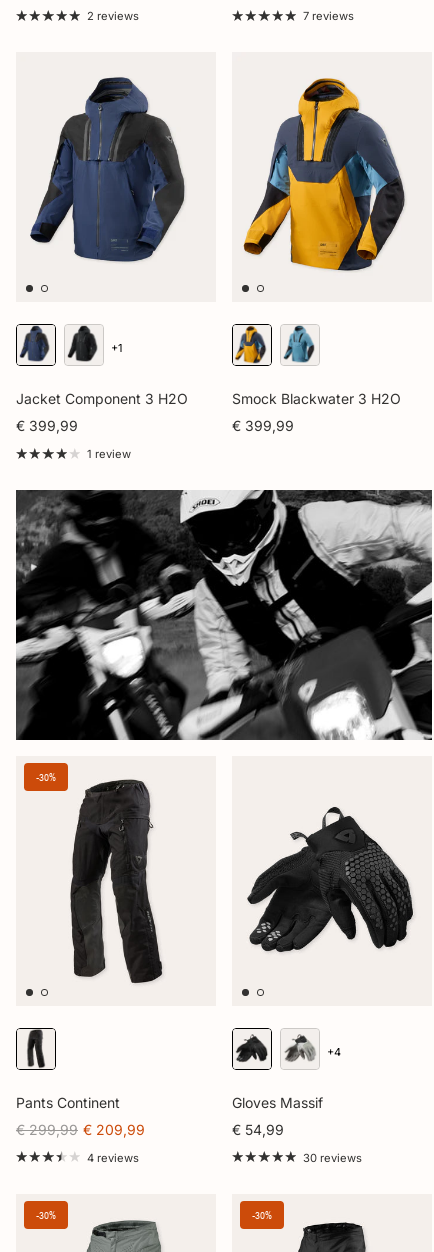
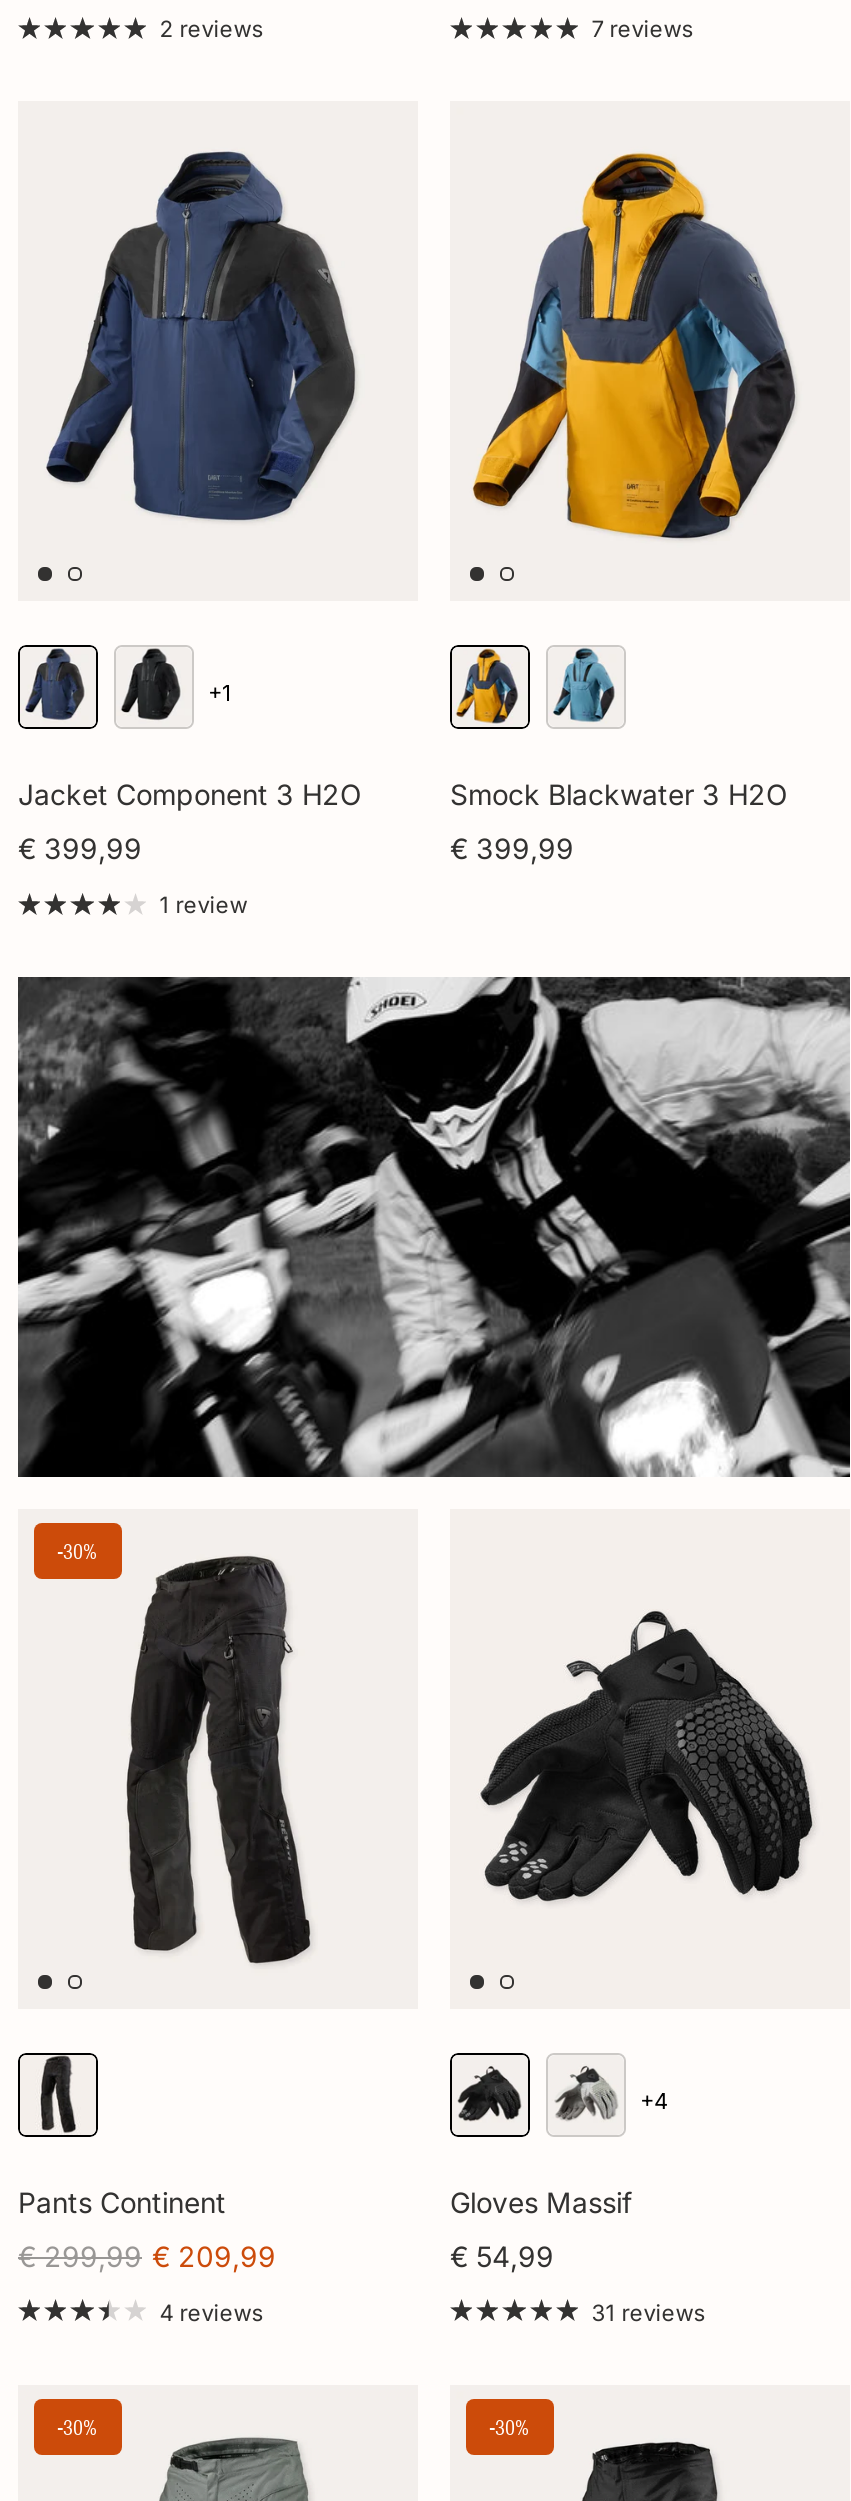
- 30 reviews
+ 31 reviews
